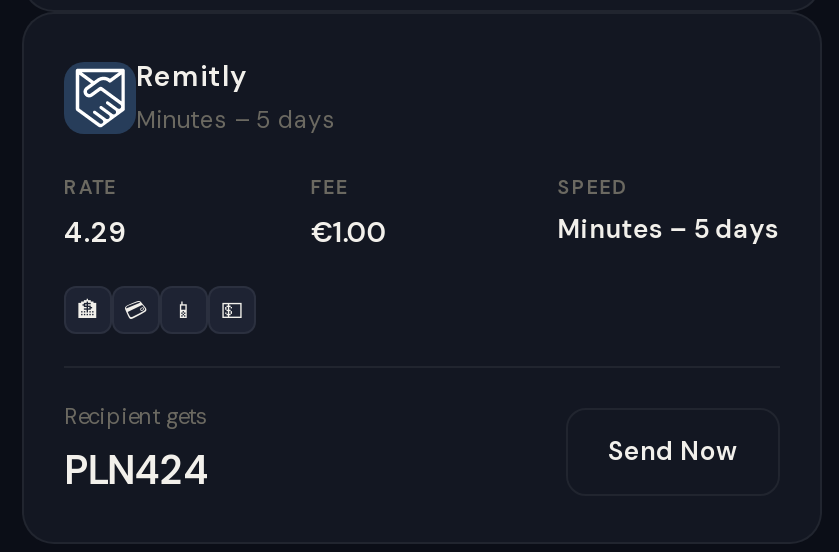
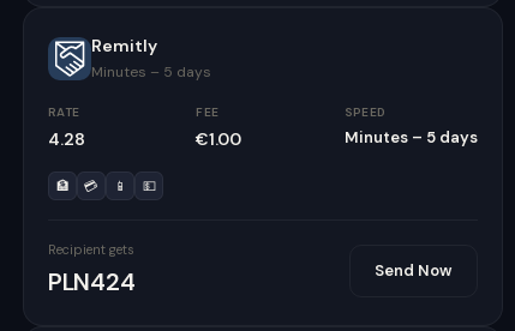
- 4.29
+ 4.28
